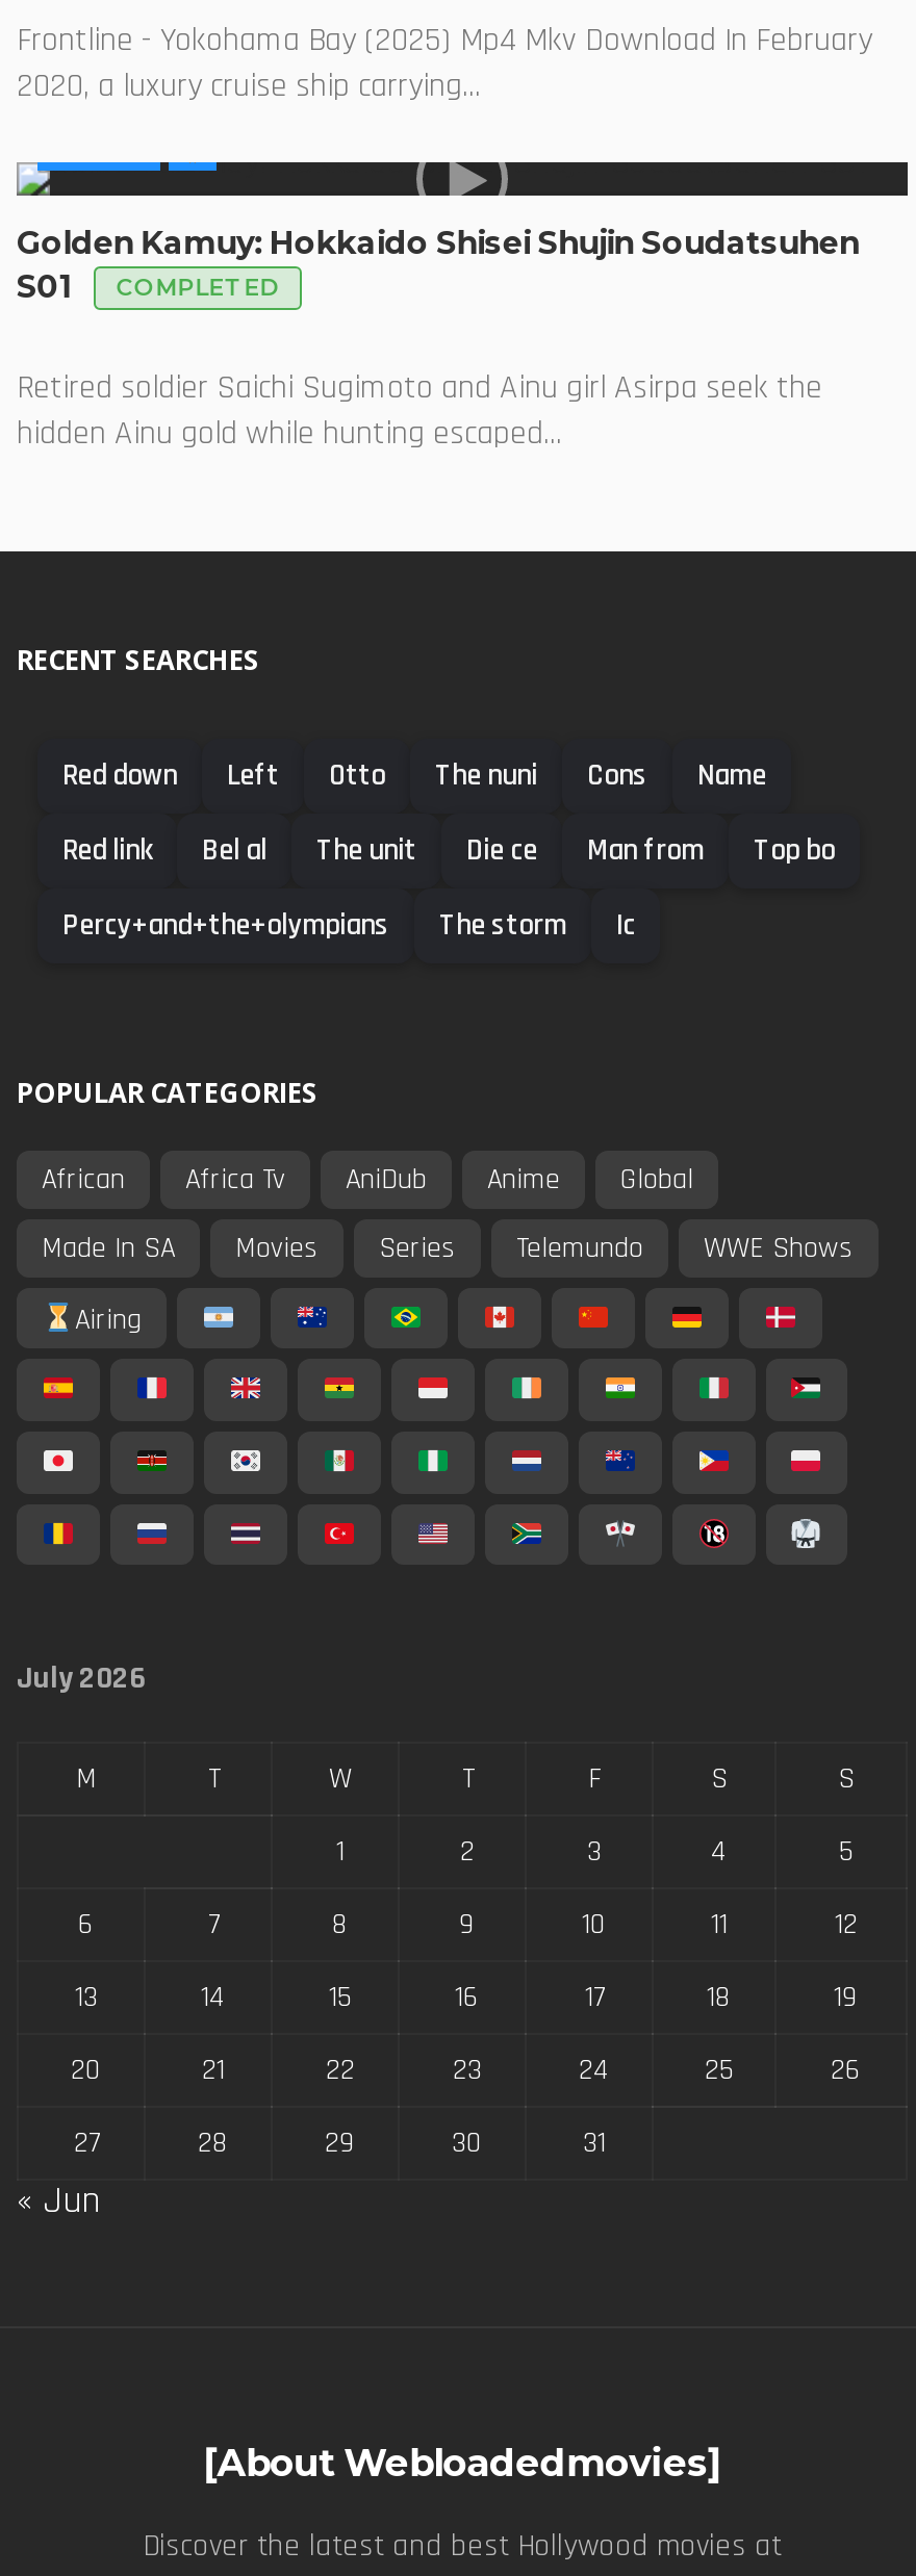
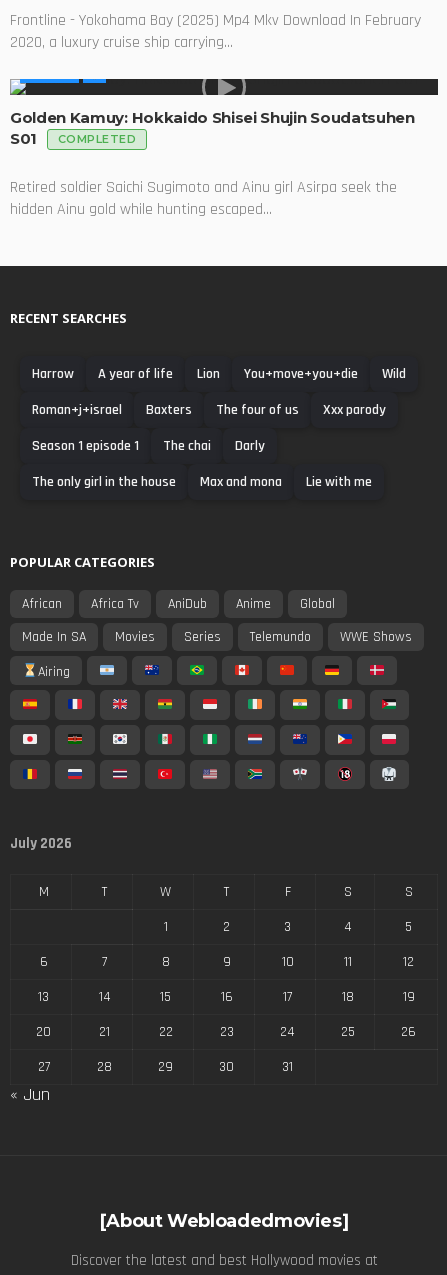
- Red down
- Left
- Otto
- The nuni
- Cons
- Name
- Red link
- Bel al
- The unit
- Die ce
- Man from
- Top bo
- Percy+and+the+olympians
- The storm
- Ic
+ Harrow
+ A year of life
+ Lion
+ You+move+you+die
+ Wild
+ Roman+j+israel
+ Baxters
+ The four of us
+ Xxx parody
+ Season 1 episode 1
+ The chai
+ Darly
+ The only girl in the house
+ Max and mona
+ Lie with me
